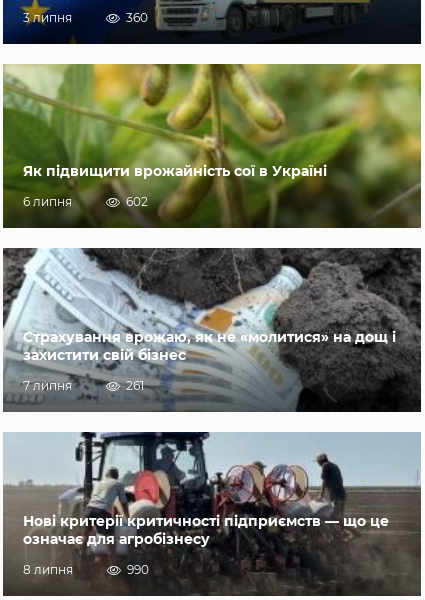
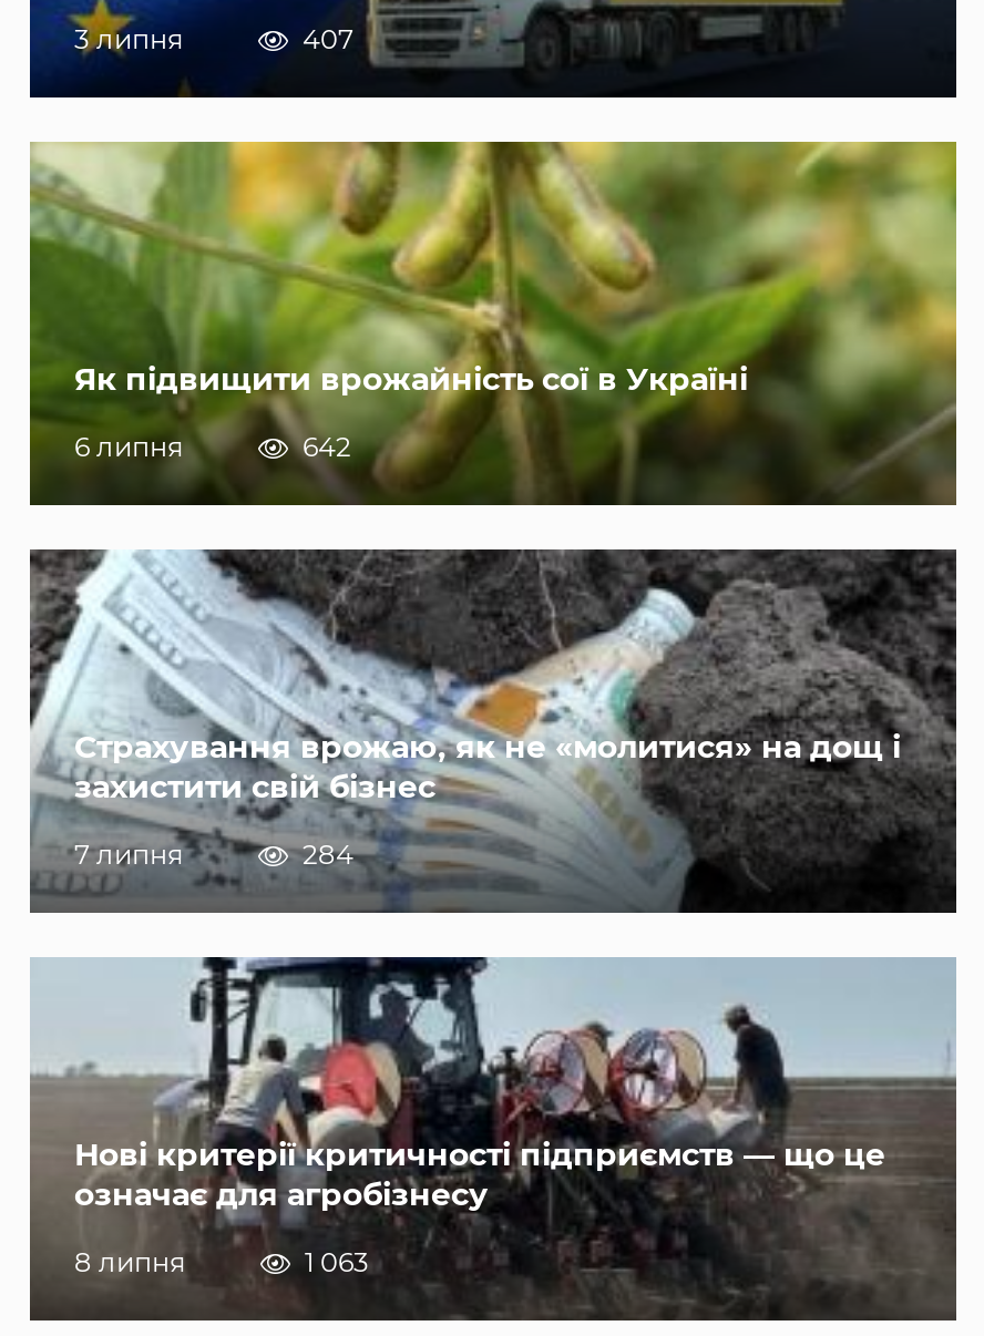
- 360
+ 407

- 602
+ 642

- 261
+ 284

- 990
+ 1 063
